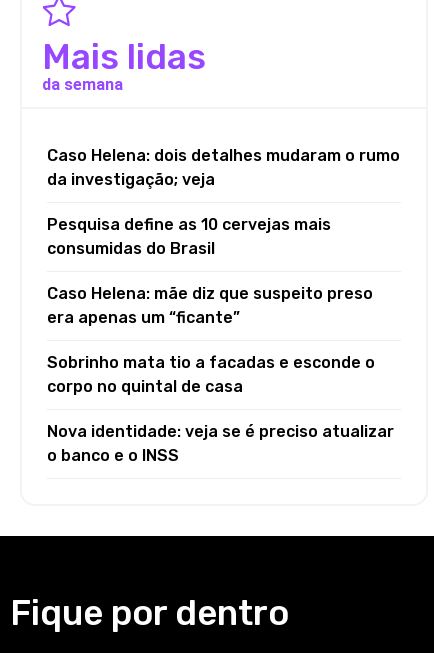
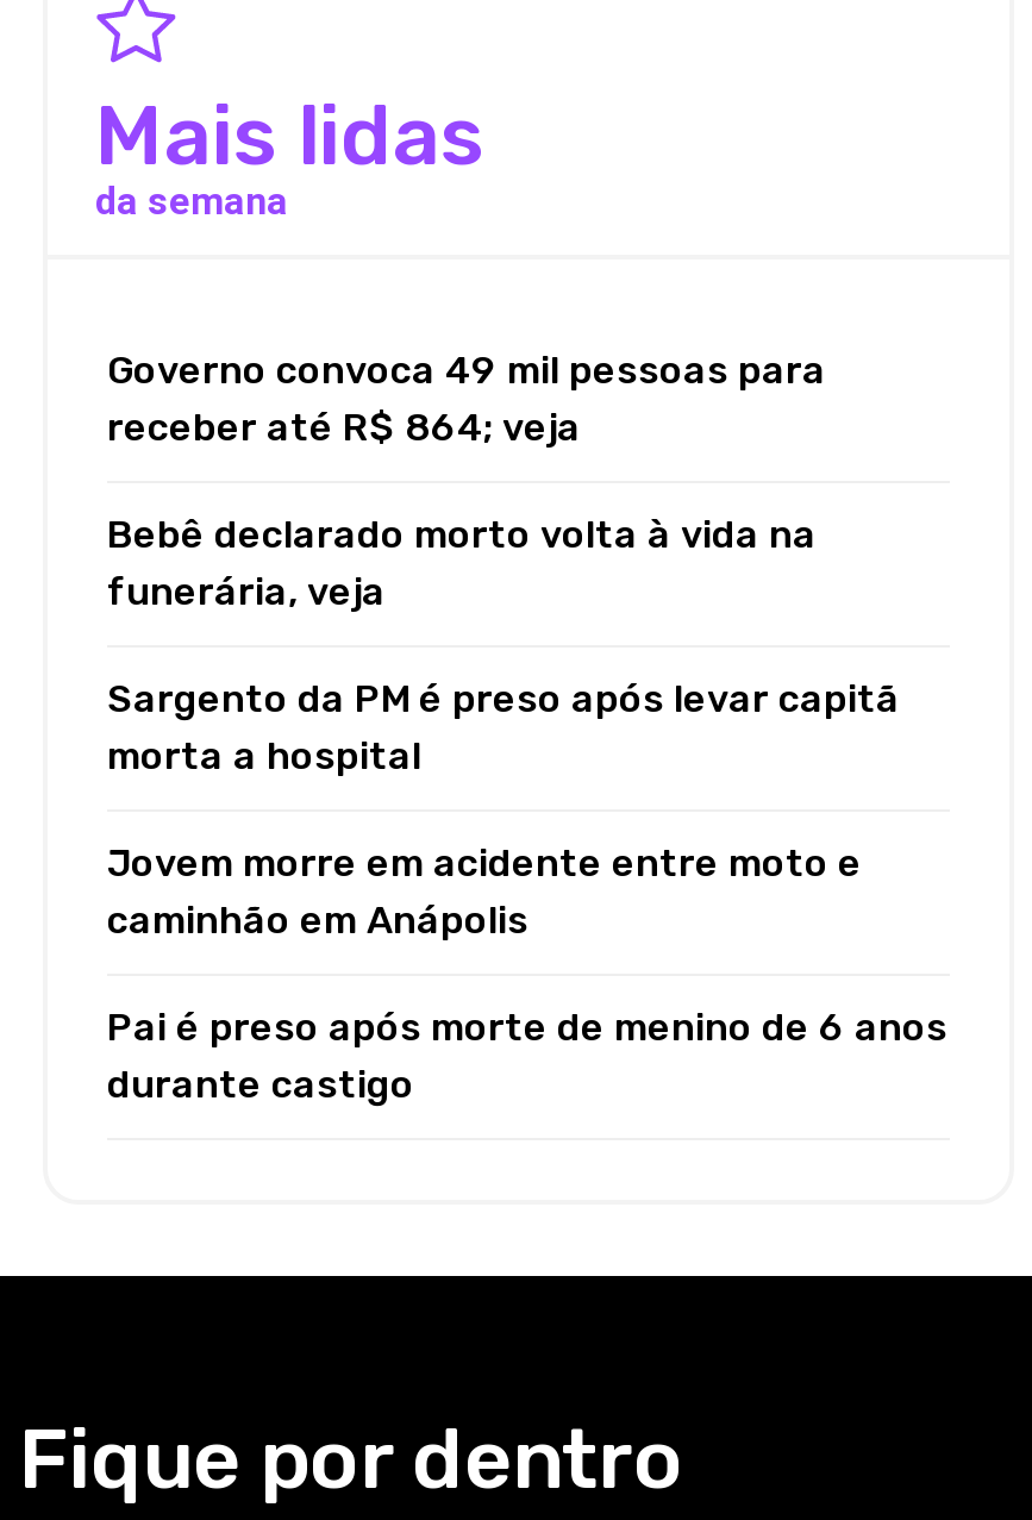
- Caso Helena: dois detalhes mudaram o rumo
- da investigação; veja
+ Governo convoca 49 mil pessoas para
+ receber até R$ 864; veja

- Pesquisa define as 10 cervejas mais
- consumidas do Brasil
+ Bebê declarado morto volta à vida na
+ funerária, veja

- Caso Helena: mãe diz que suspeito preso
- era apenas um “ficante”
+ Sargento da PM é preso após levar capitã
+ morta a hospital

- Sobrinho mata tio a facadas e esconde o
- corpo no quintal de casa
+ Jovem morre em acidente entre moto e
+ caminhão em Anápolis

- Nova identidade: veja se é preciso atualizar
- o banco e o INSS
+ Pai é preso após morte de menino de 6 anos
+ durante castigo
